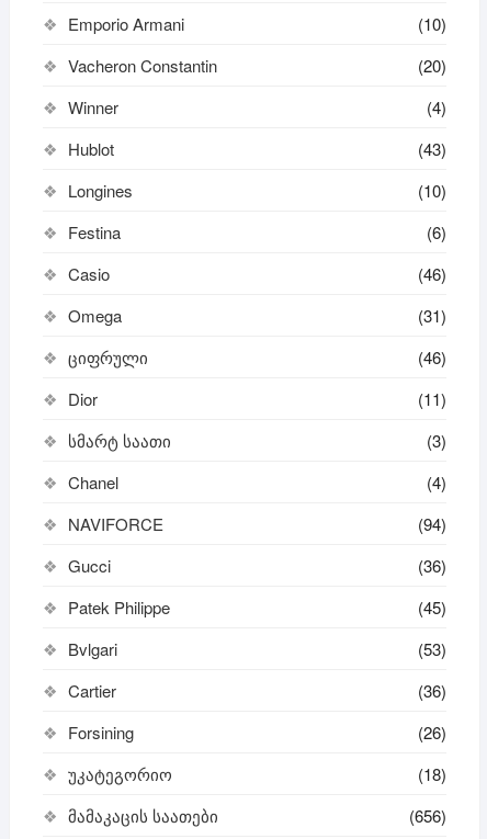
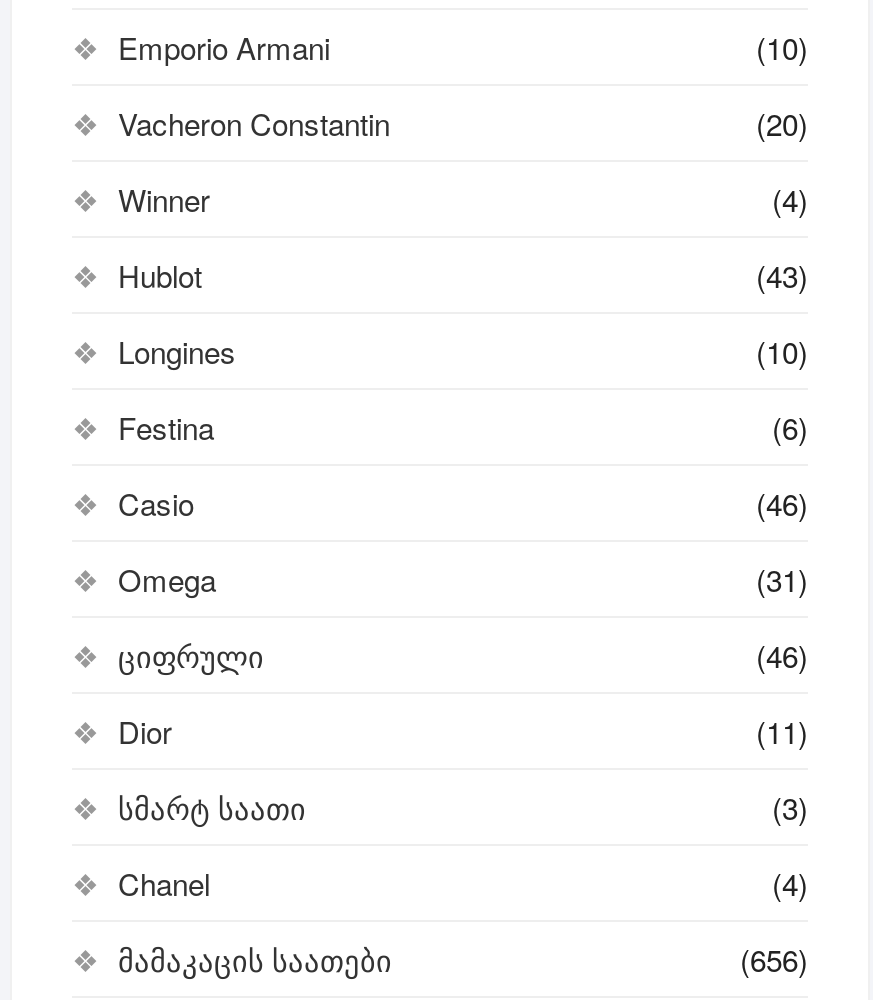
- NAVIFORCE
- (94)
- Gucci
- (36)
- Patek Philippe
- (45)
- Bvlgari
- (53)
- Cartier
- (36)
- Forsining
- (26)
- უკატეგორიო
- (18)
